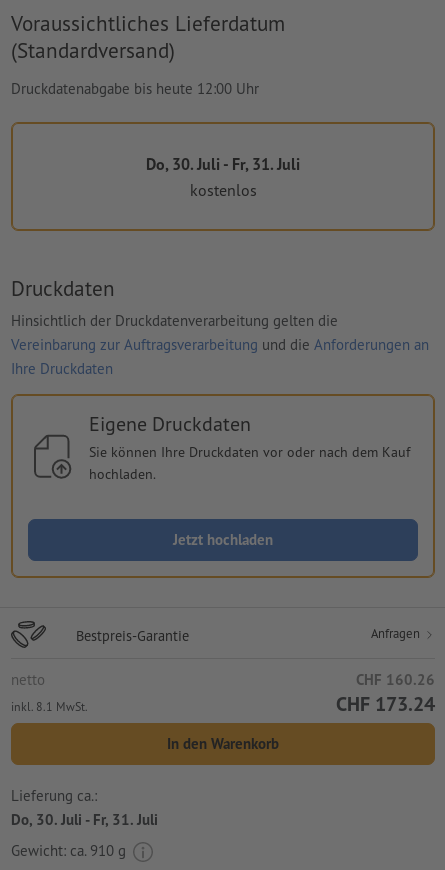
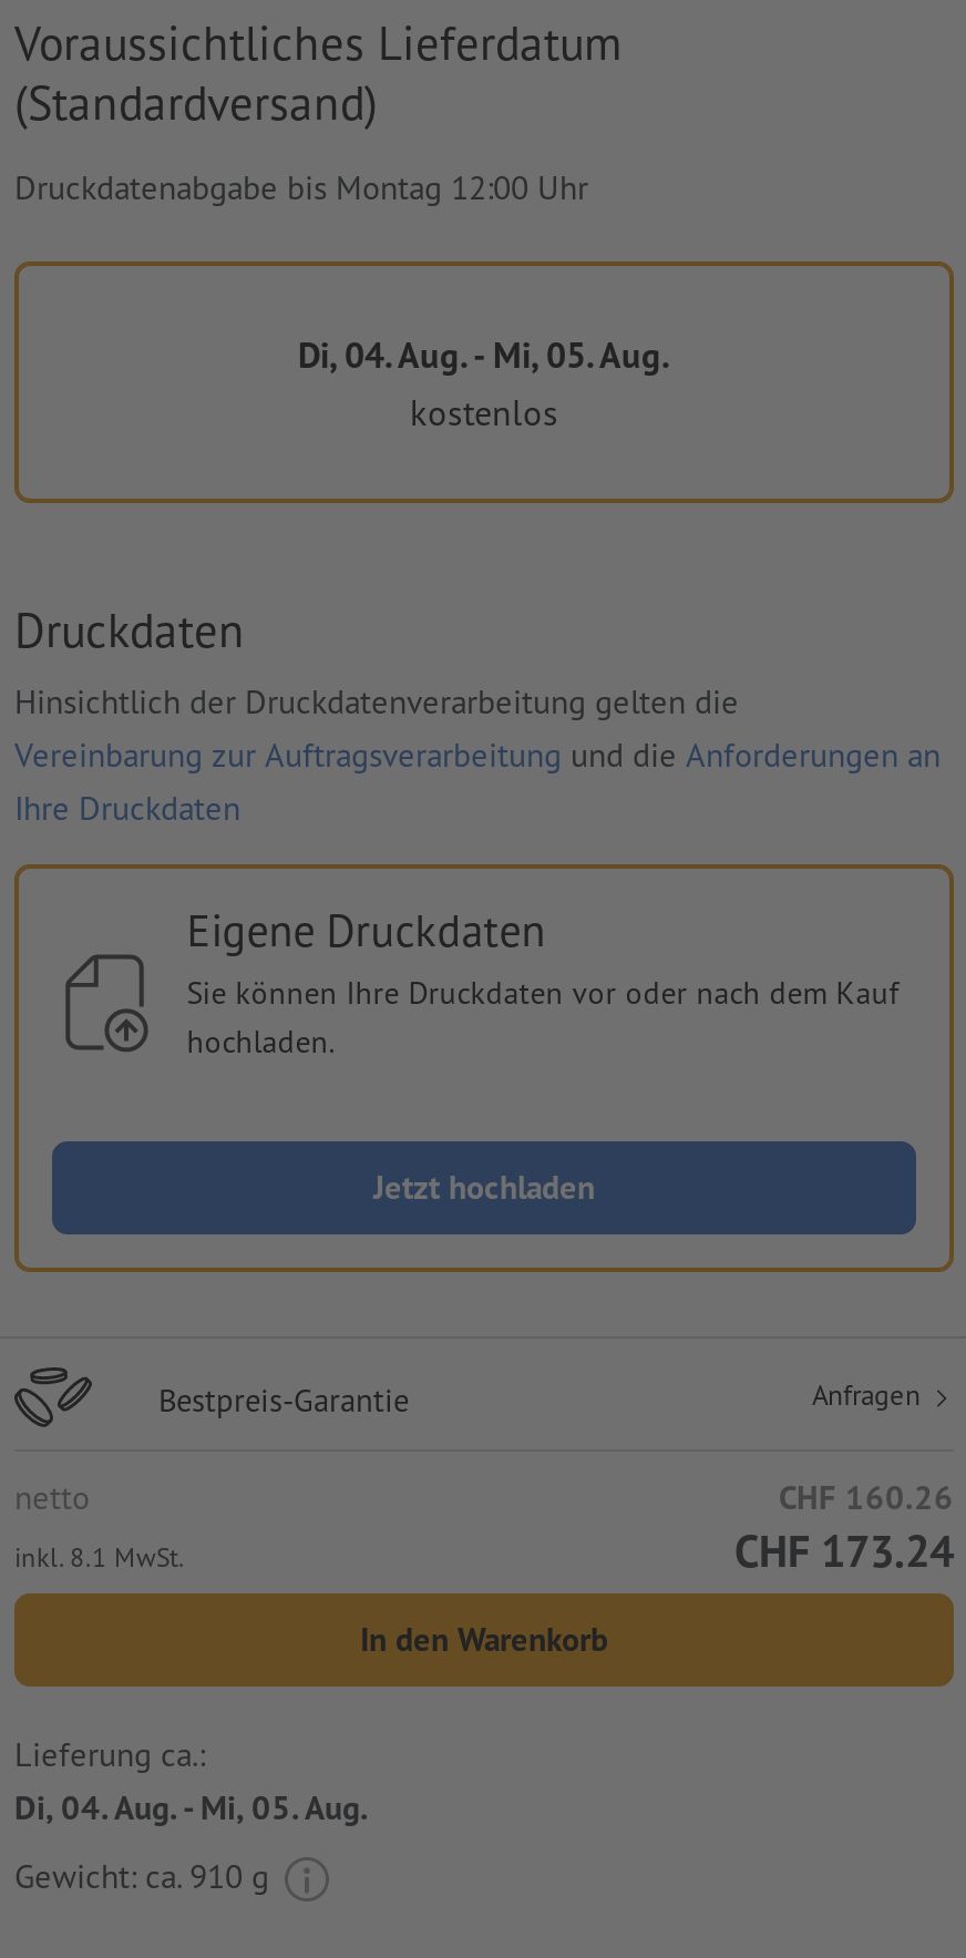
- Druckdatenabgabe bis heute 12:00 Uhr
+ Druckdatenabgabe bis Montag 12:00 Uhr

- Do, 30. Juli - Fr, 31. Juli
+ Di, 04. Aug. - Mi, 05. Aug.

- Do, 30. Juli - Fr, 31. Juli
+ Di, 04. Aug. - Mi, 05. Aug.
